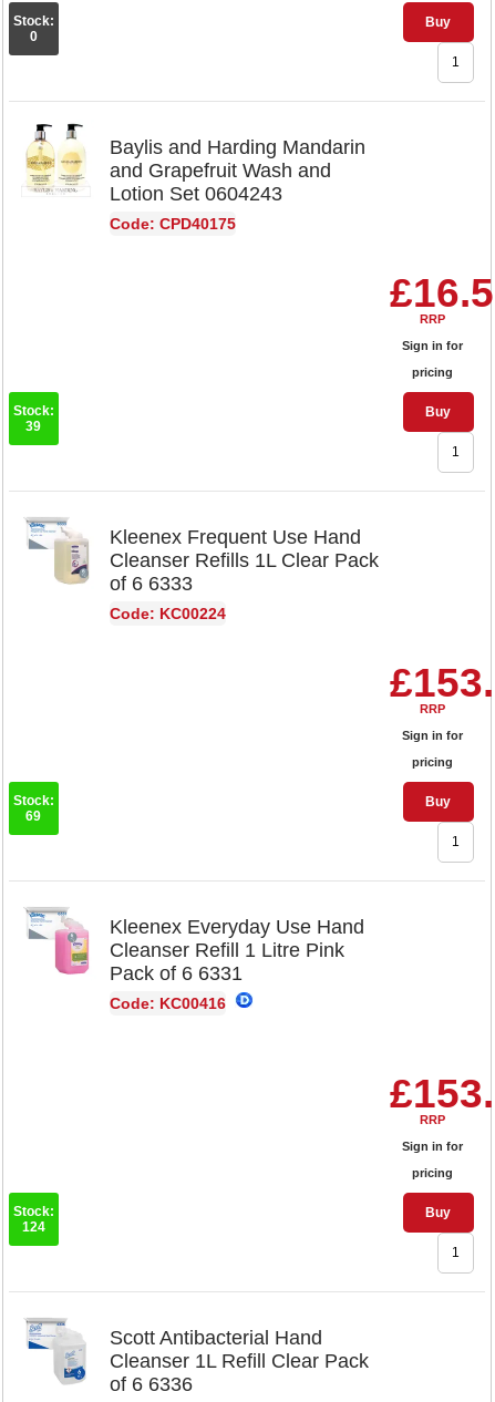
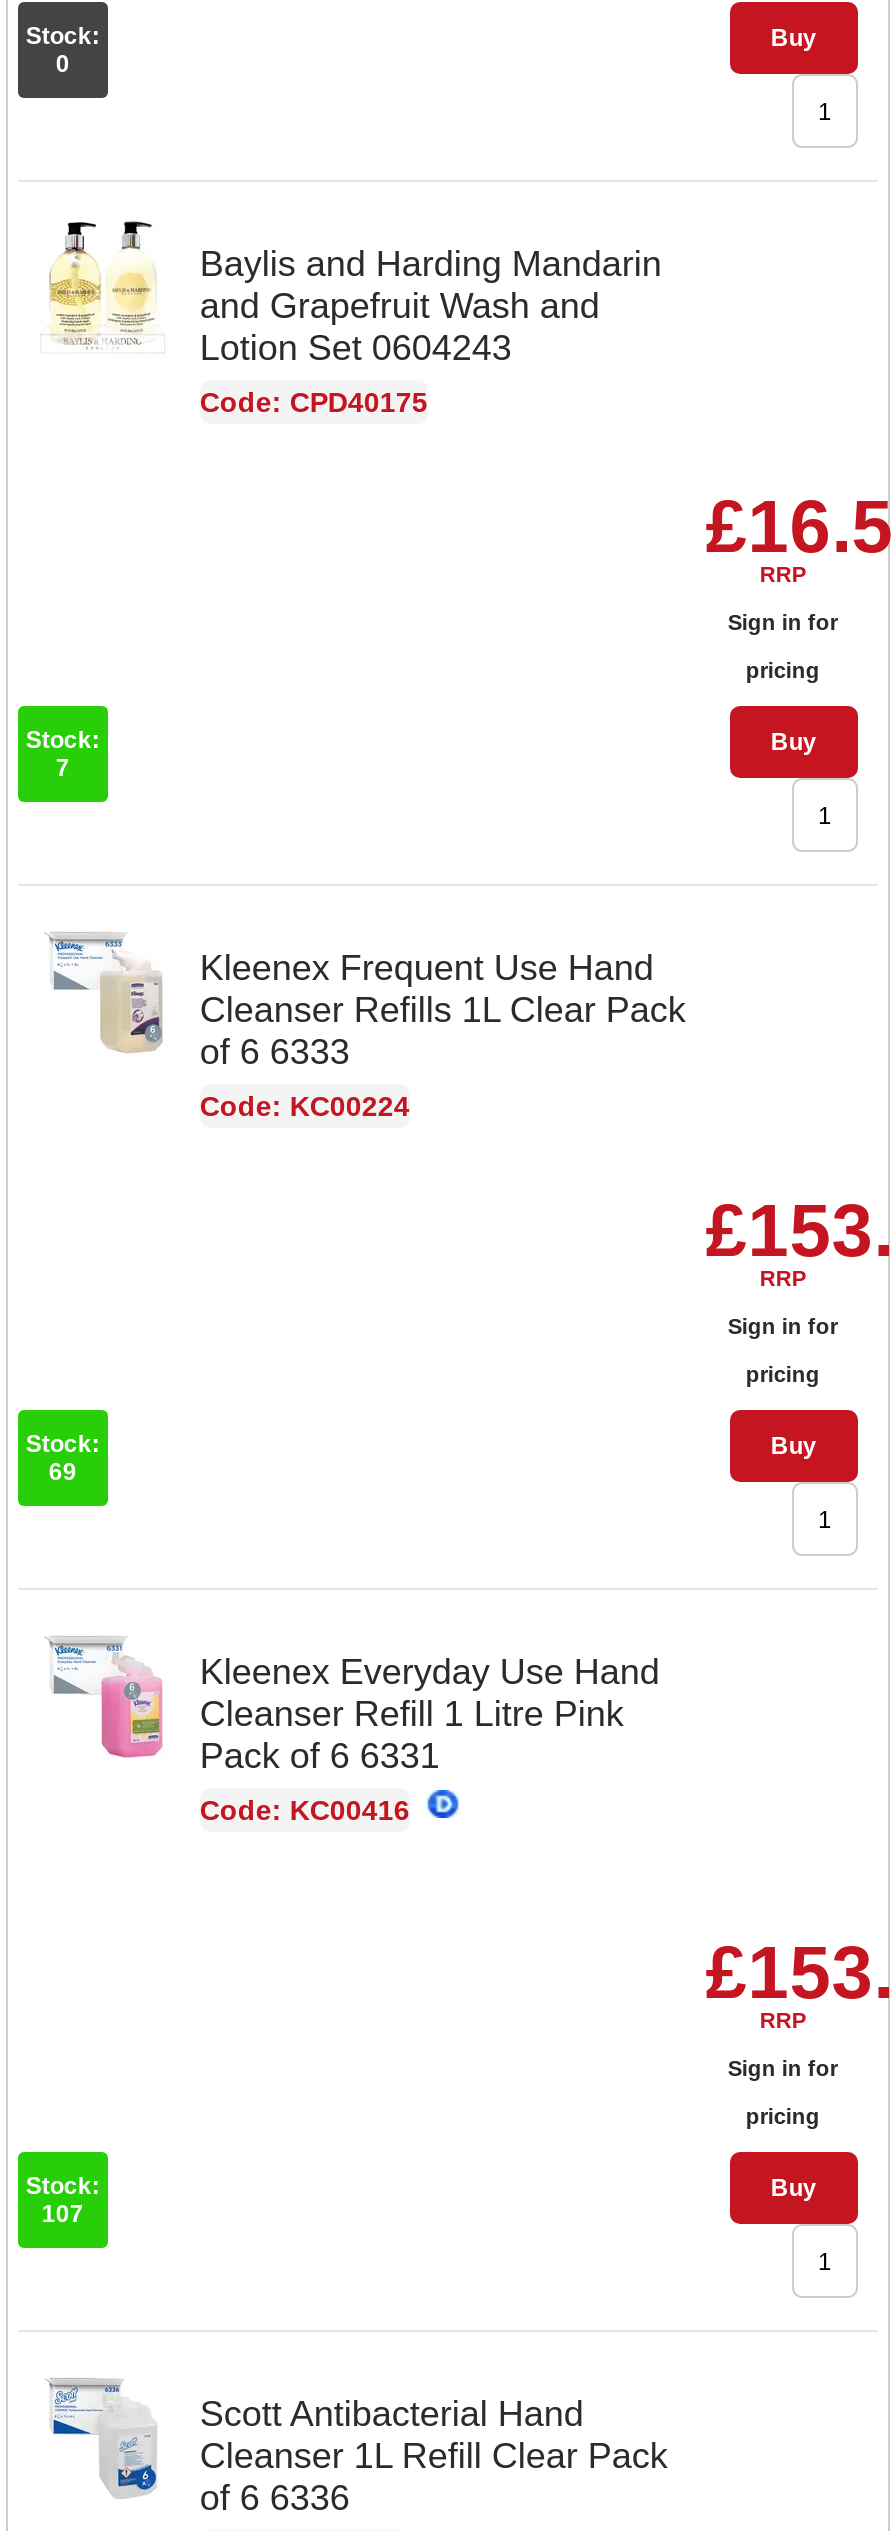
- 39
+ 7

- 124
+ 107
